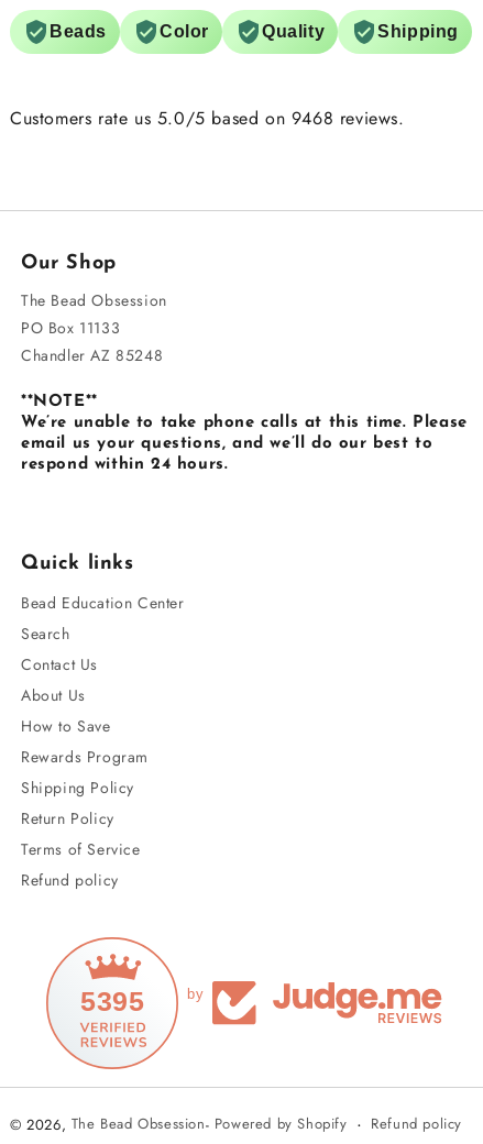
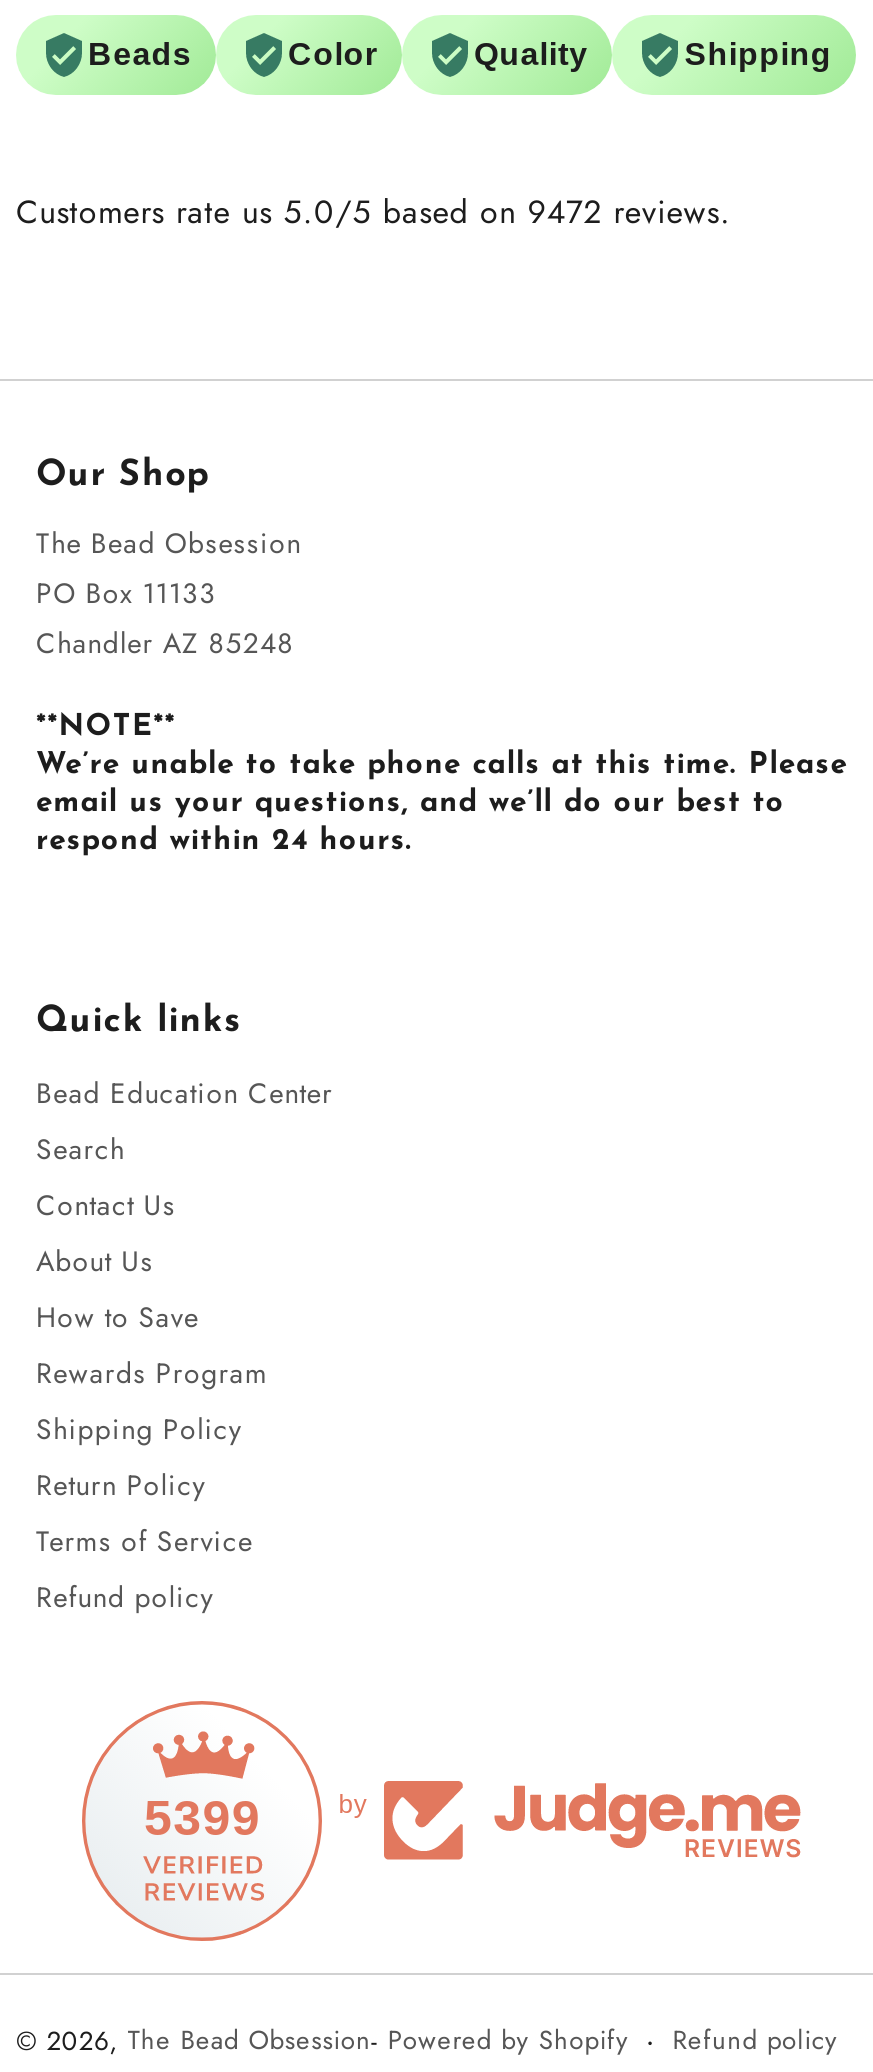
- Customers rate us 5.0/5 based on 9468 reviews.
+ Customers rate us 5.0/5 based on 9472 reviews.

- 5395
+ 5399
